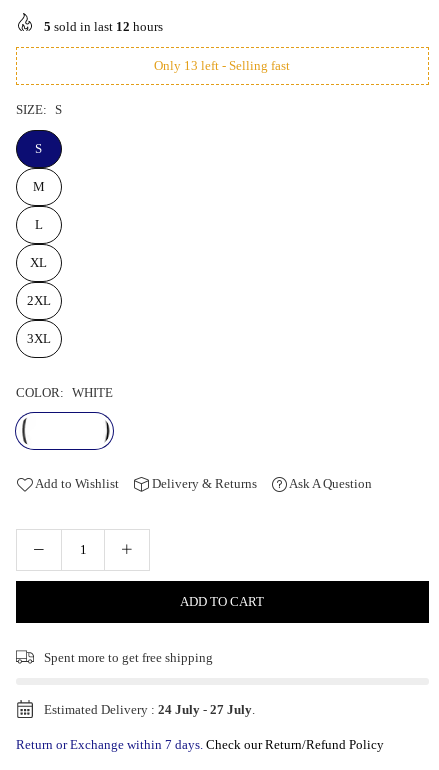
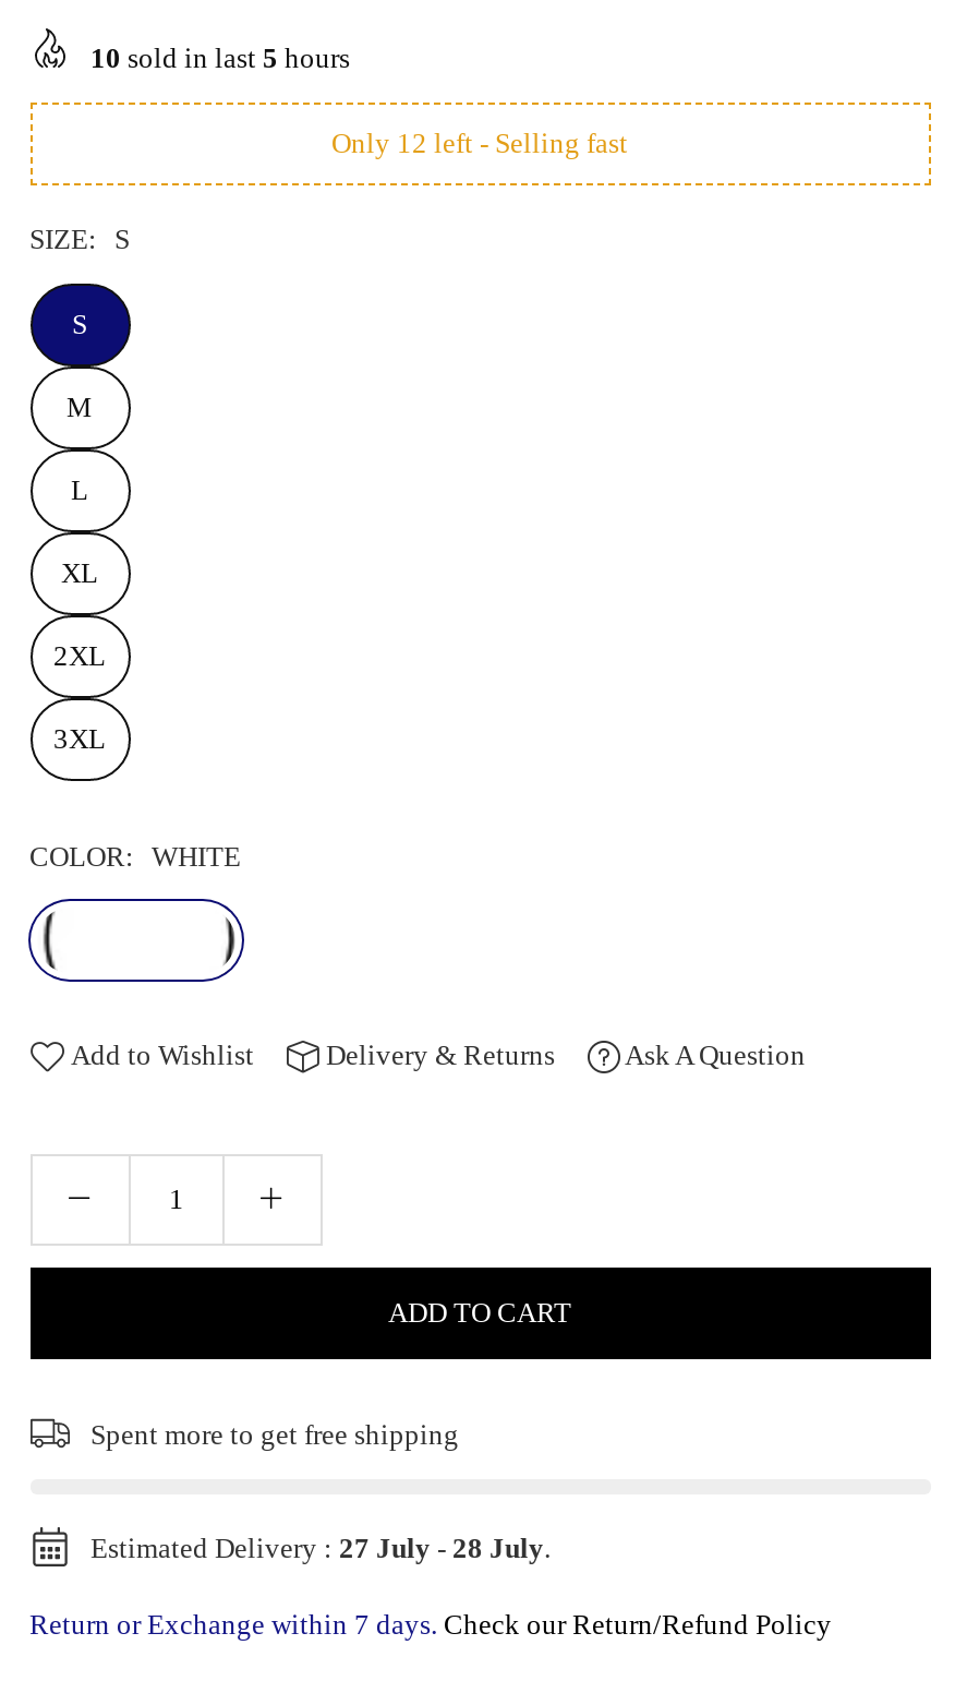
- 5 sold in last 12 hours
+ 10 sold in last 5 hours

- Only 13 left - Selling fast
+ Only 12 left - Selling fast

- Estimated Delivery : 24 July - 27 July.
+ Estimated Delivery : 27 July - 28 July.
